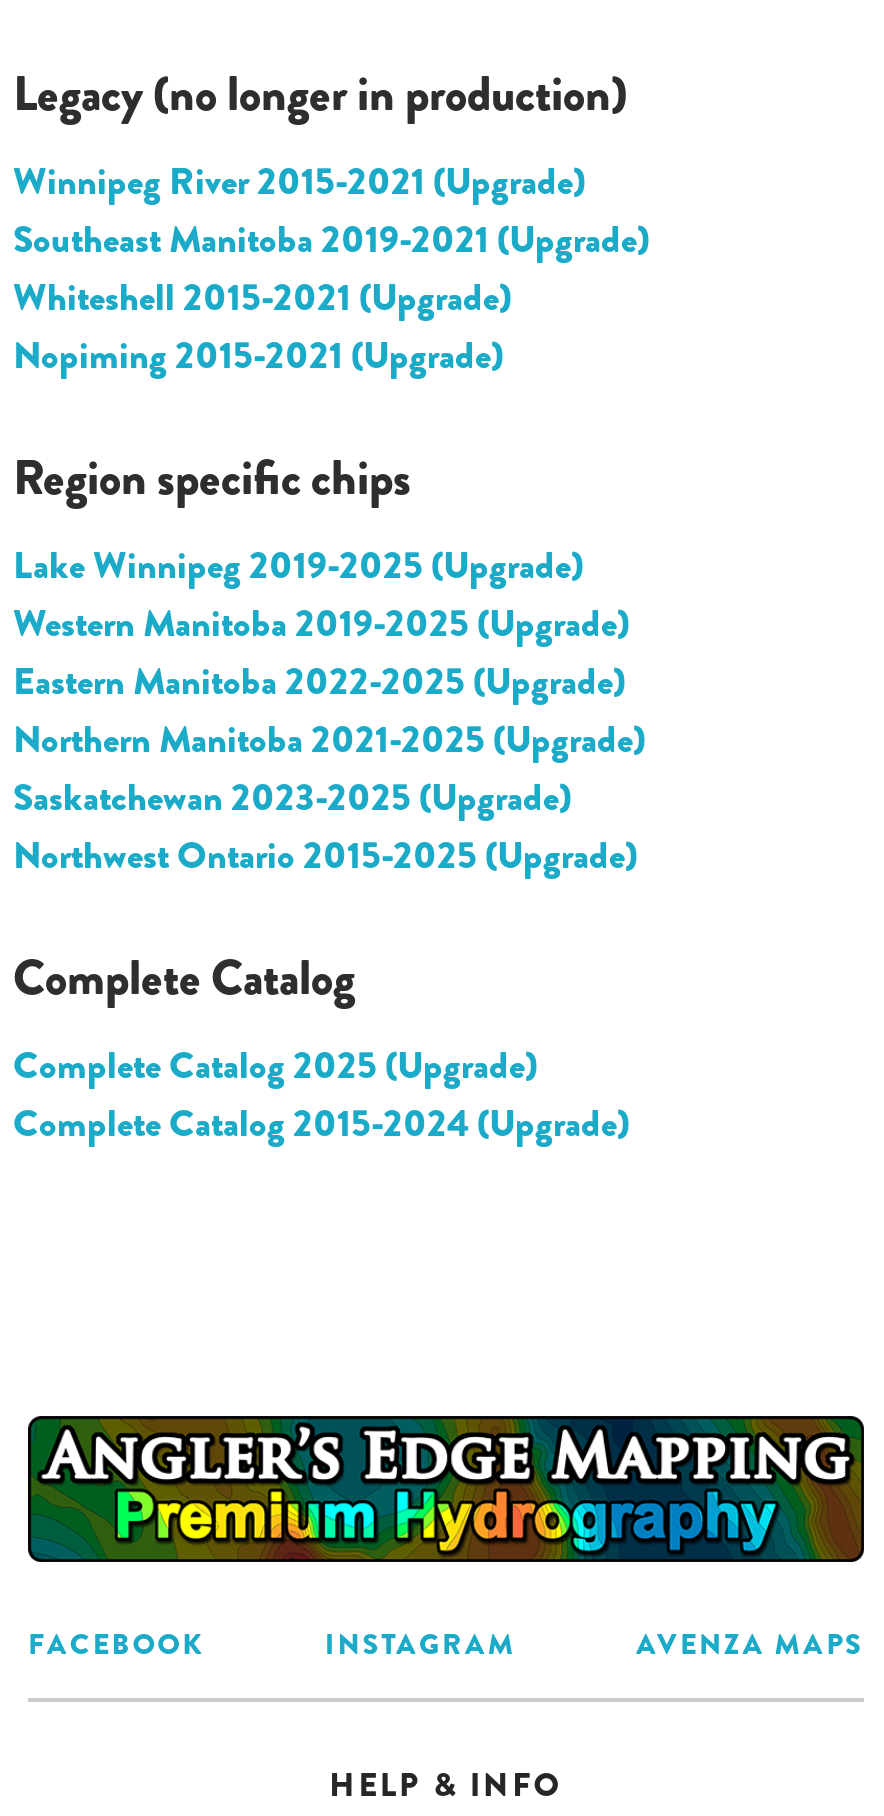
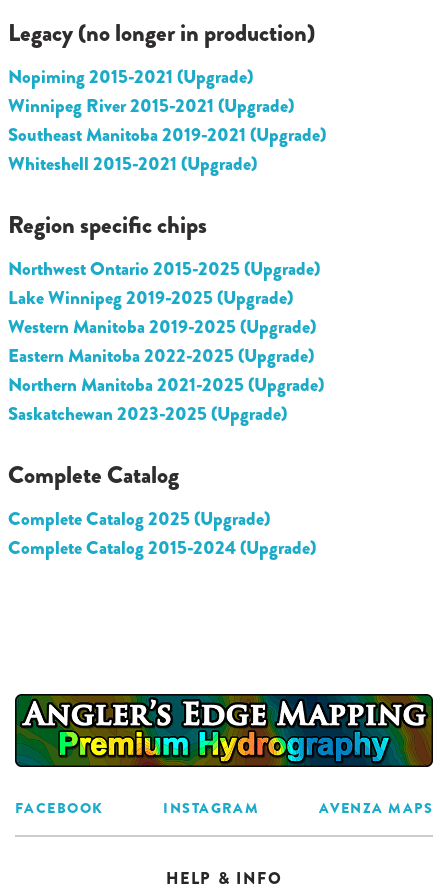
moved down: Winnipeg River 2015-2021 (Upgrade) | Southeast Manitoba 2019-2021 (Upgrade) | Whiteshell 2015-2021 (Upgrade)

moved up: Nopiming 2015-2021 (Upgrade)

moved down: Lake Winnipeg 2019-2025 (Upgrade) | Western Manitoba 2019-2025 (Upgrade) | Eastern Manitoba 2022-2025 (Upgrade) | Northern Manitoba 2021-2025 (Upgrade) | Saskatchewan 2023-2025 (Upgrade)

moved up: Northwest Ontario 2015-2025 (Upgrade)
